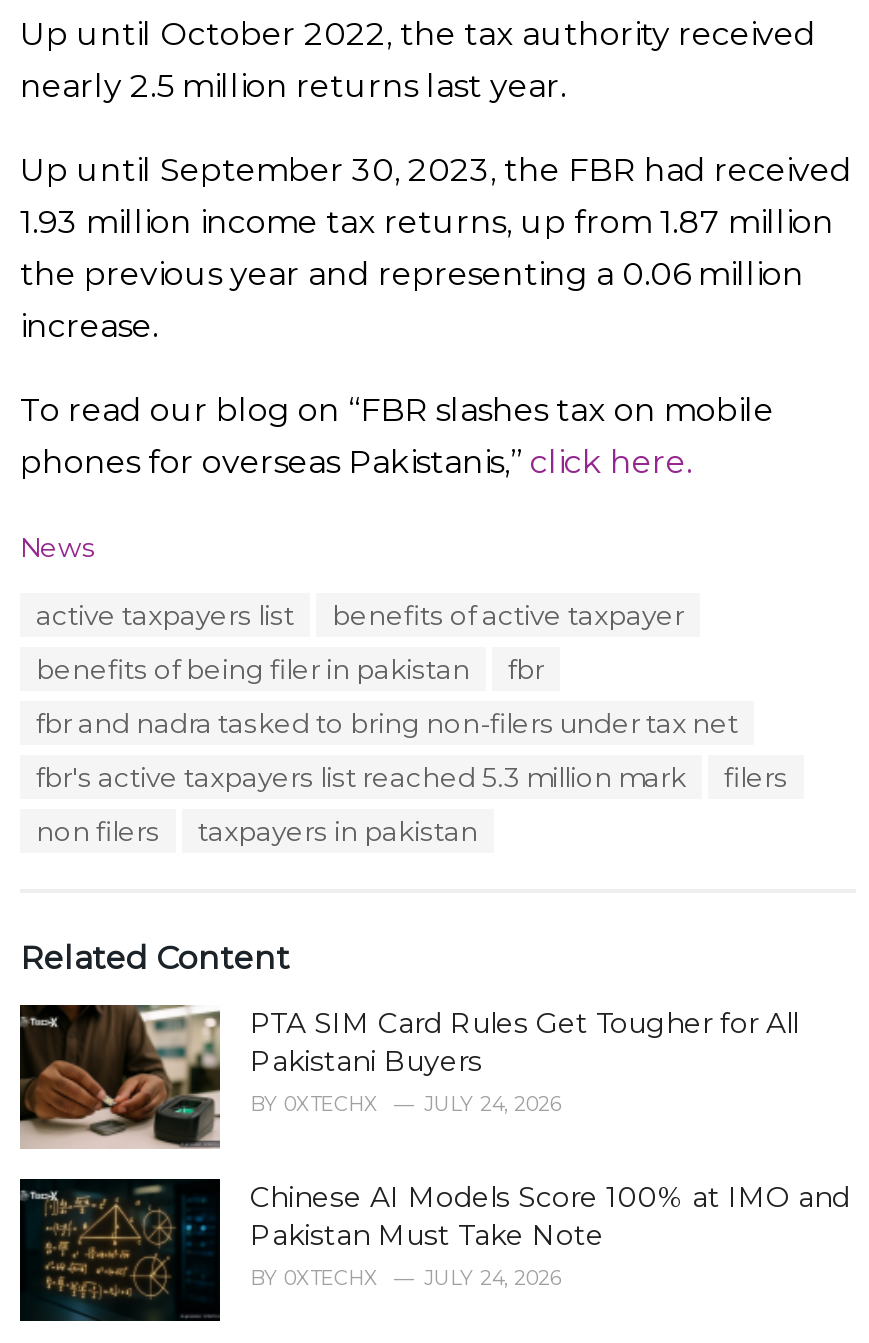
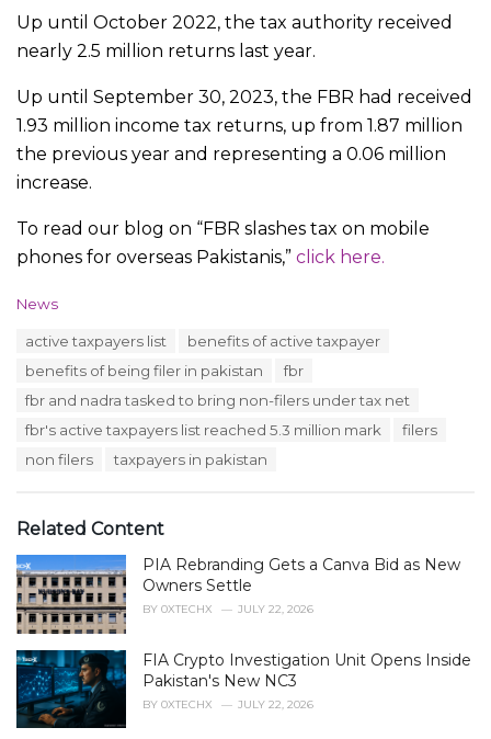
- [image]
- PTA SIM Card Rules Get Tougher for All
- Pakistani Buyers
+ [image]
+ PIA Rebranding Gets a Canva Bid as New
+ Owners Settle

- JULY 24, 2026
+ JULY 22, 2026

- [image]
- Chinese AI Models Score 100% at IMO and
- Pakistan Must Take Note
+ [image]
+ FIA Crypto Investigation Unit Opens Inside
+ Pakistan's New NC3

- JULY 24, 2026
+ JULY 22, 2026
